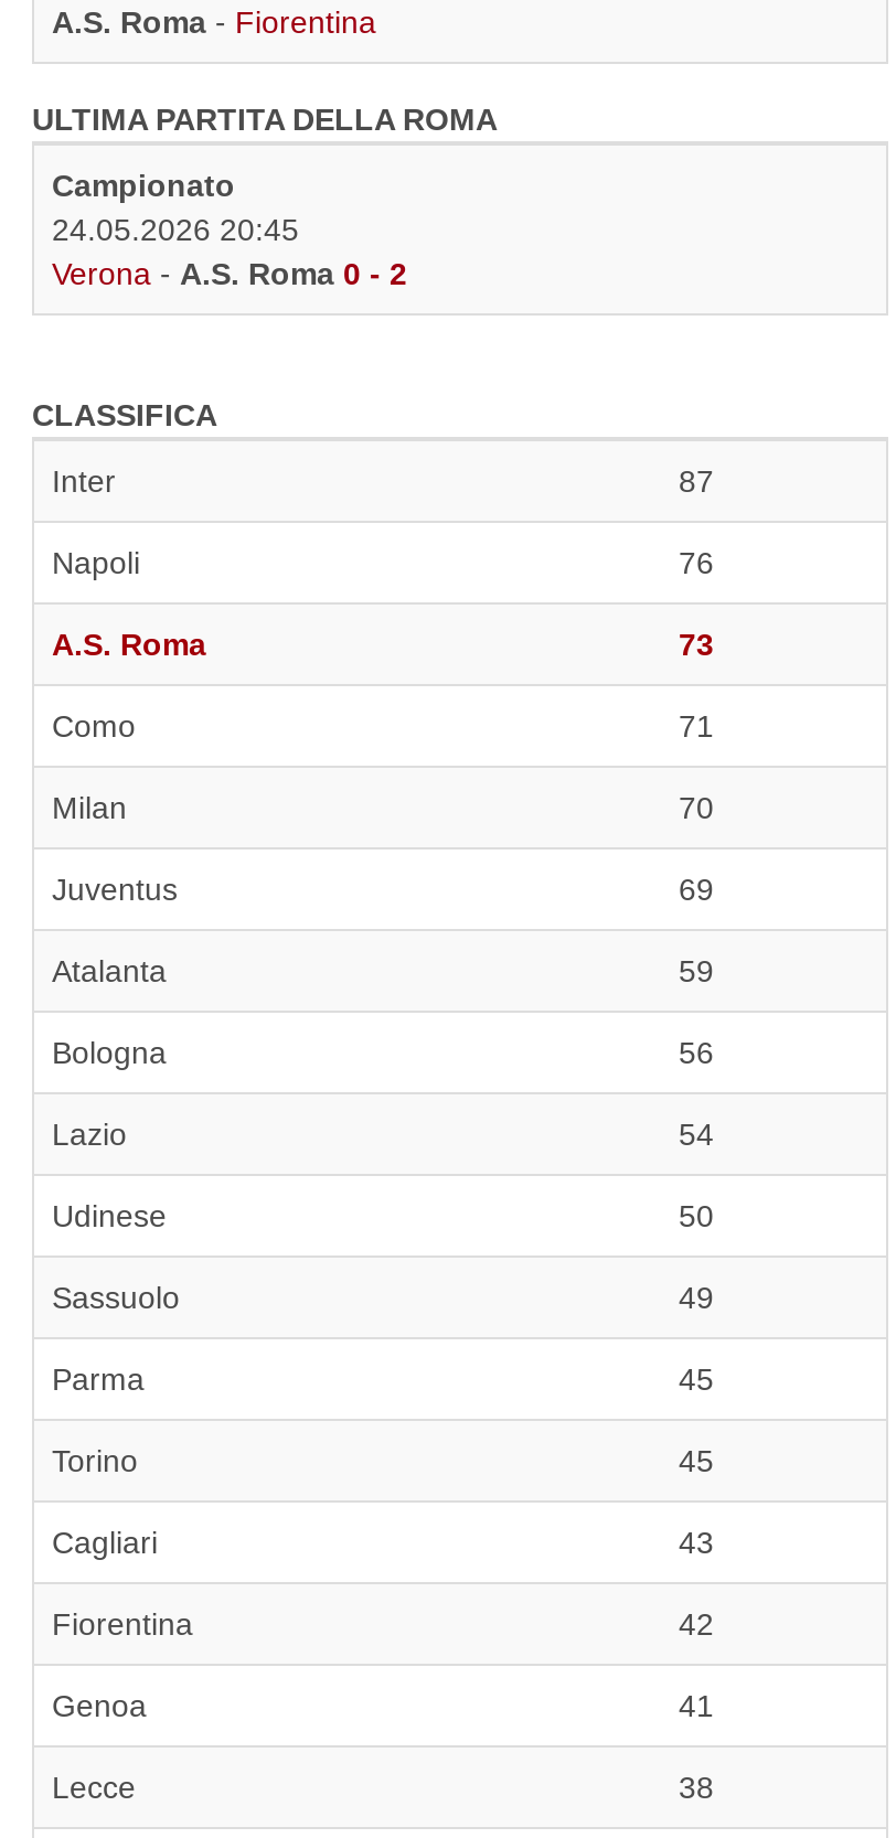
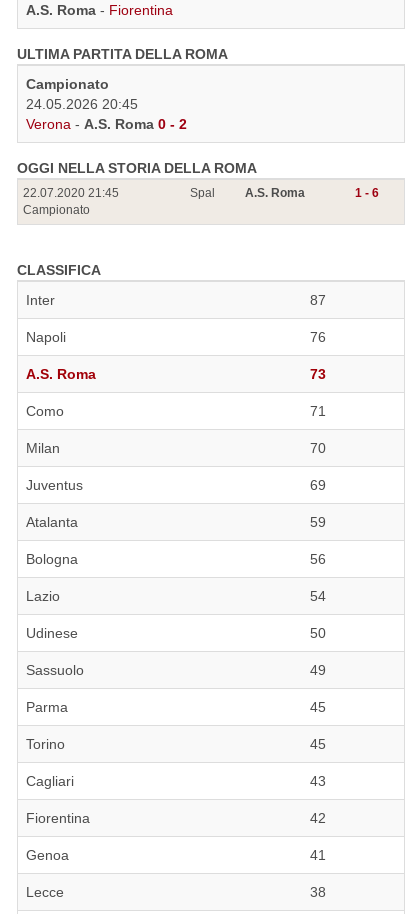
+ OGGI NELLA STORIA DELLA ROMA
+ 22.07.2020 21:45
+ Campionato

+ Spal
+ A.S. Roma
+ 1 - 6
